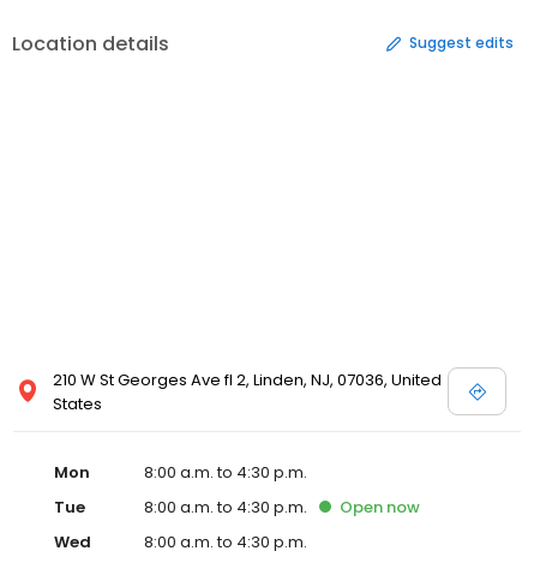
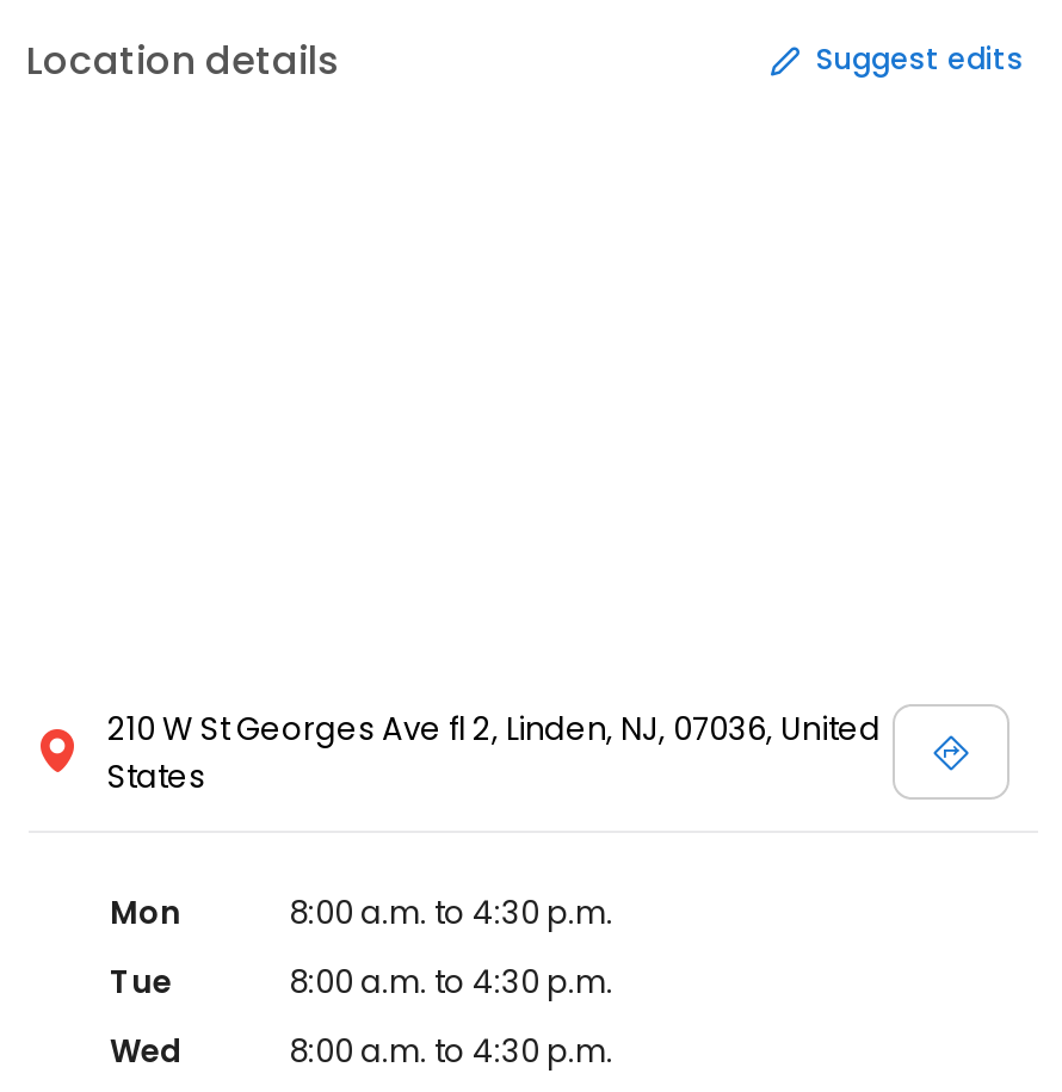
- Open now
